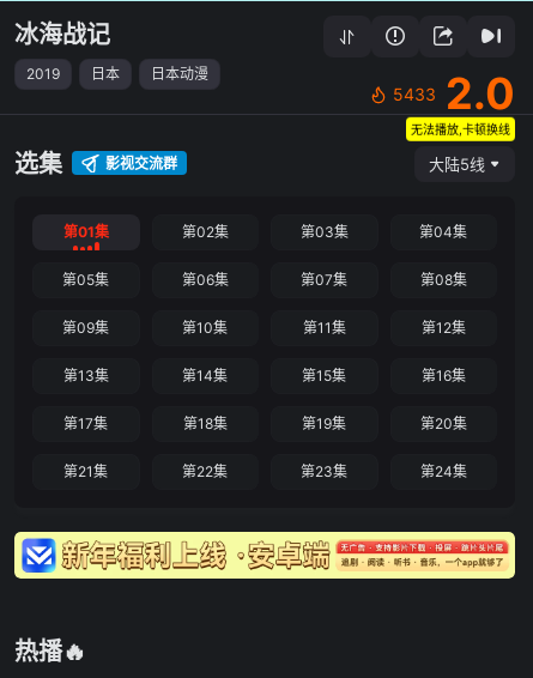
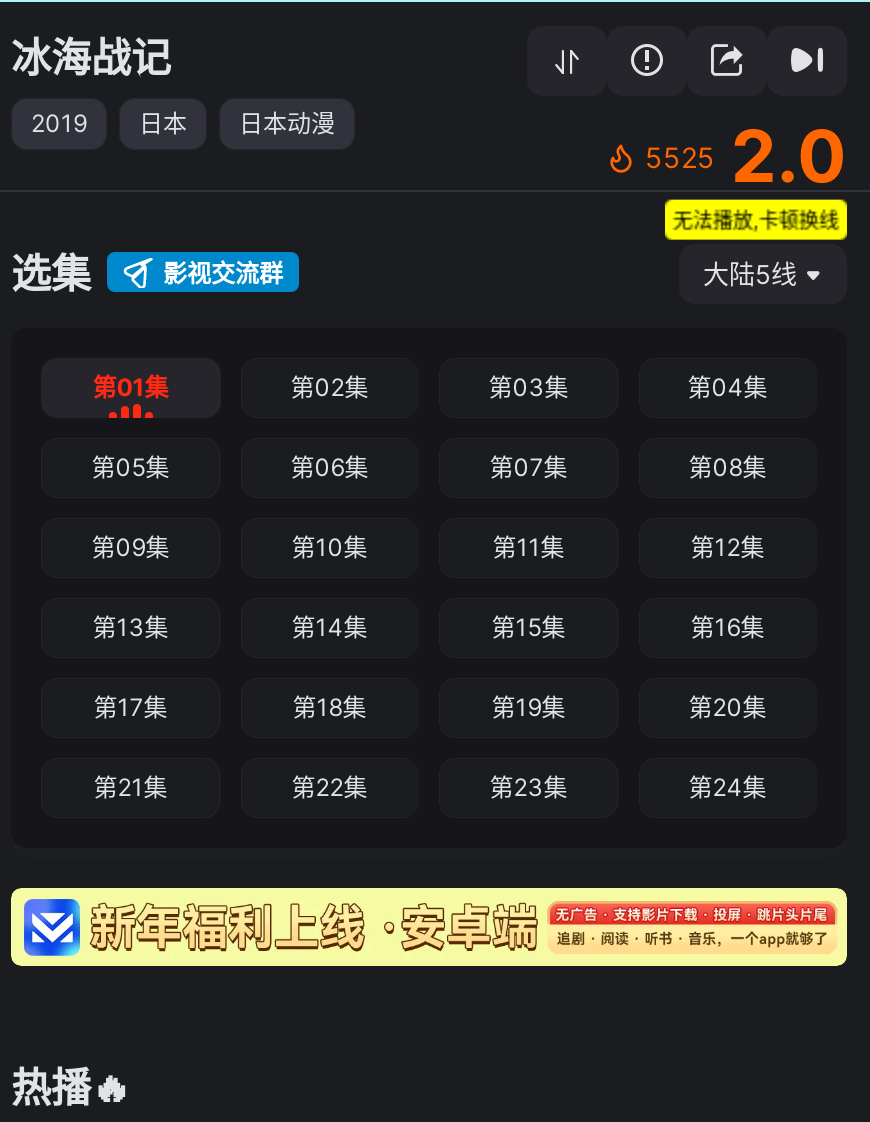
- 5433 2.0
+ 5525 2.0
